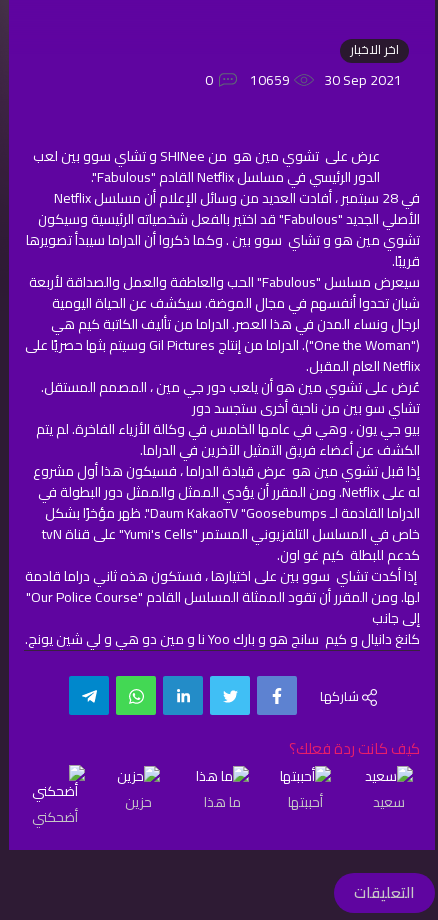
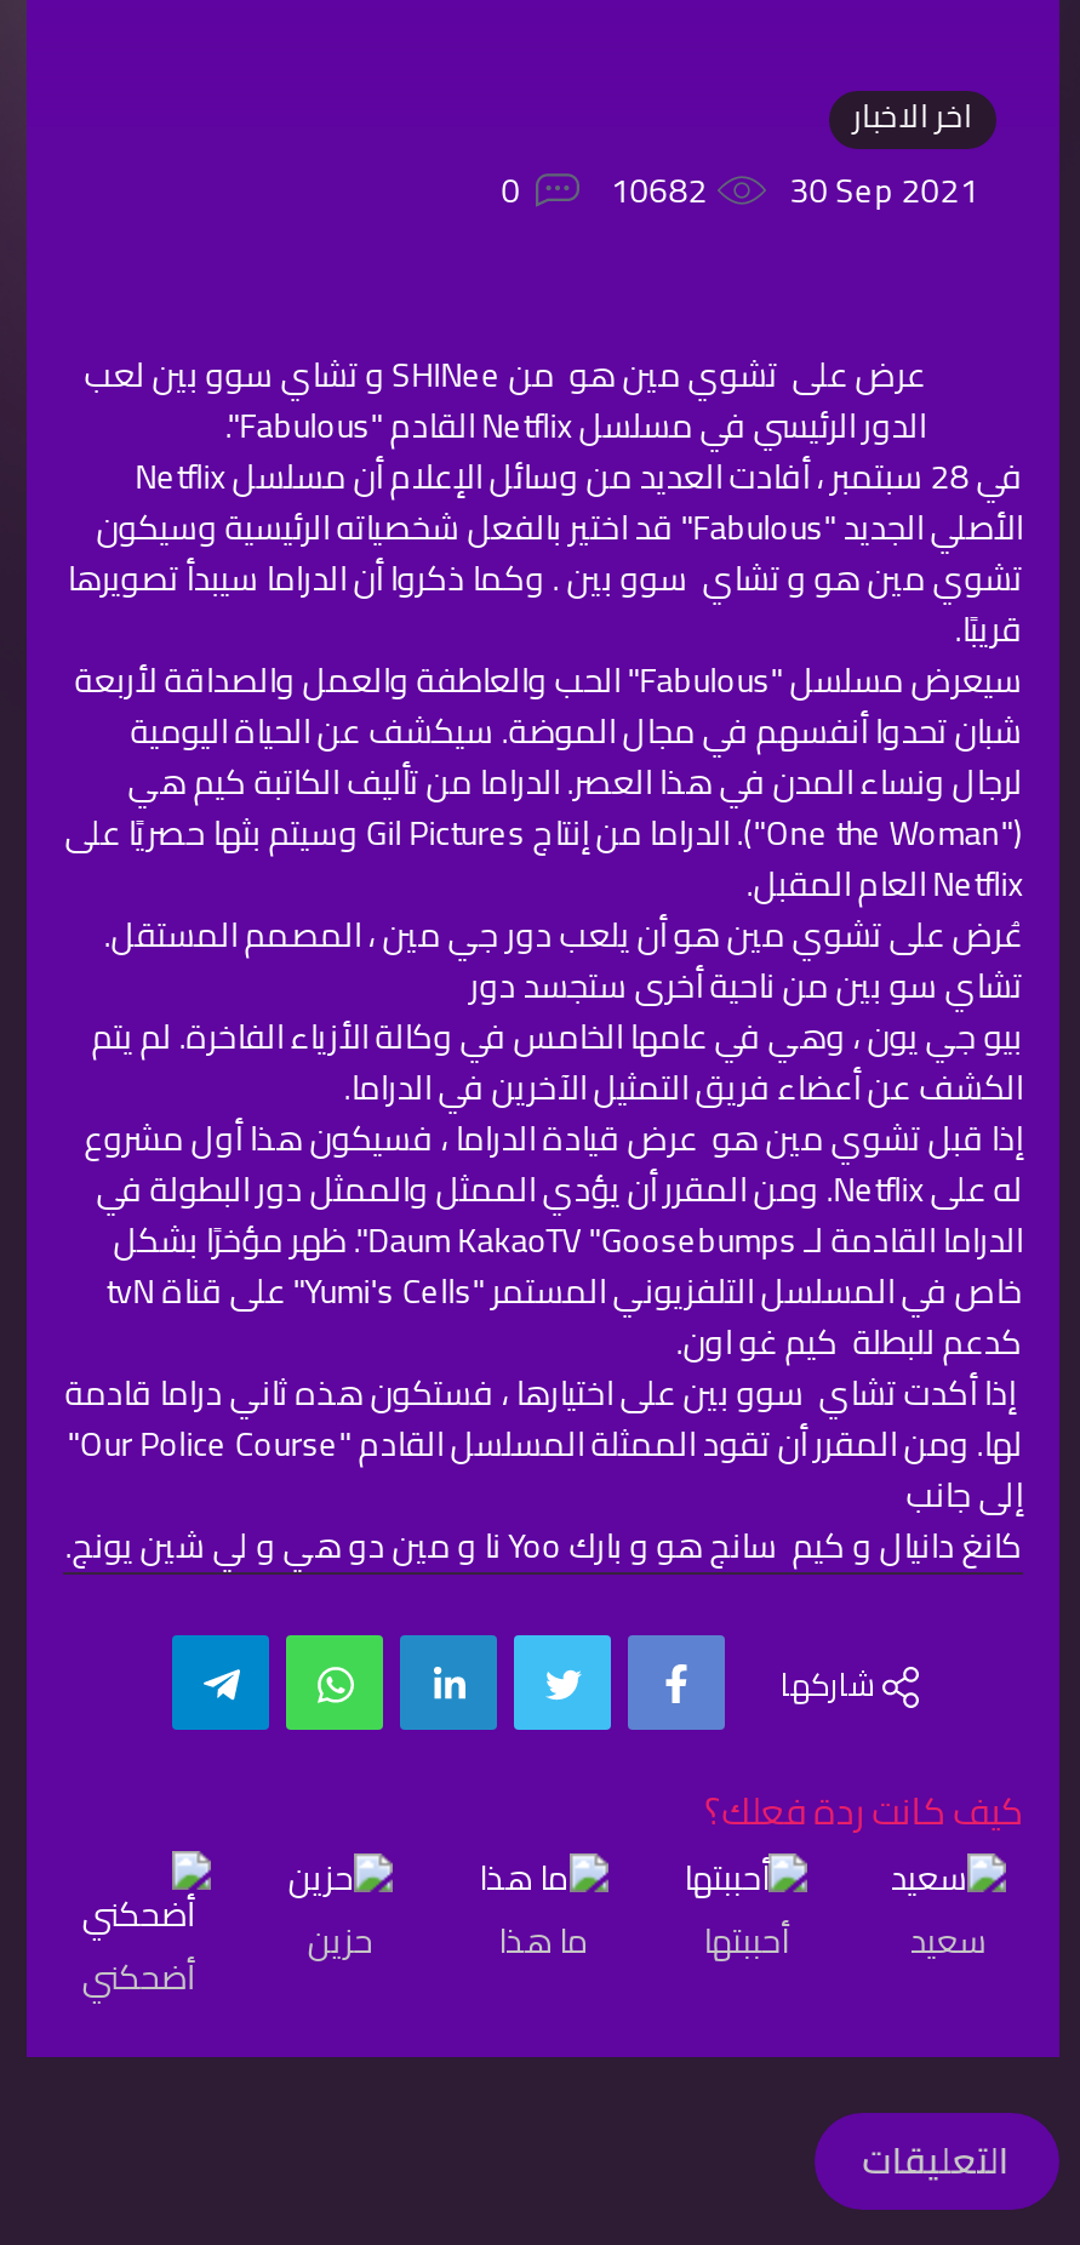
- 0 10659 30 Sep 2021
+ 0 10682 30 Sep 2021
